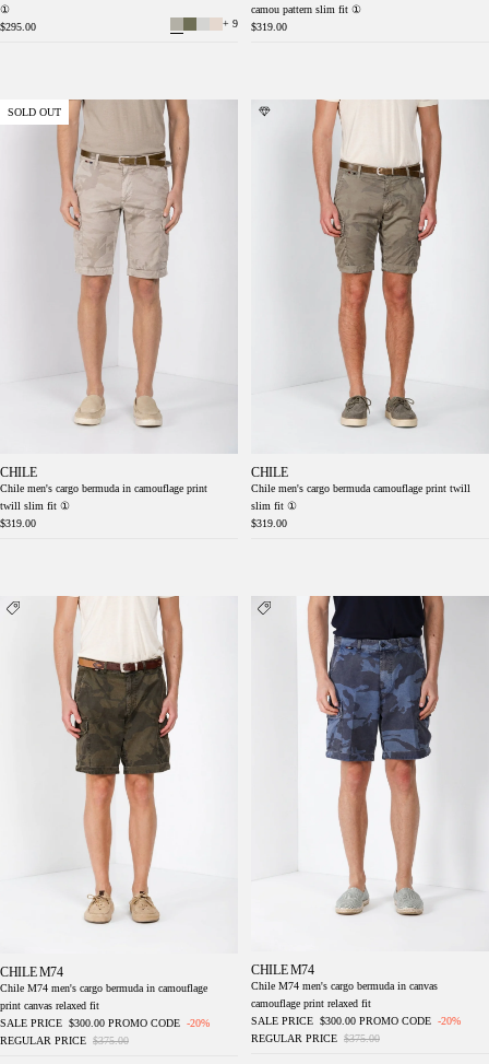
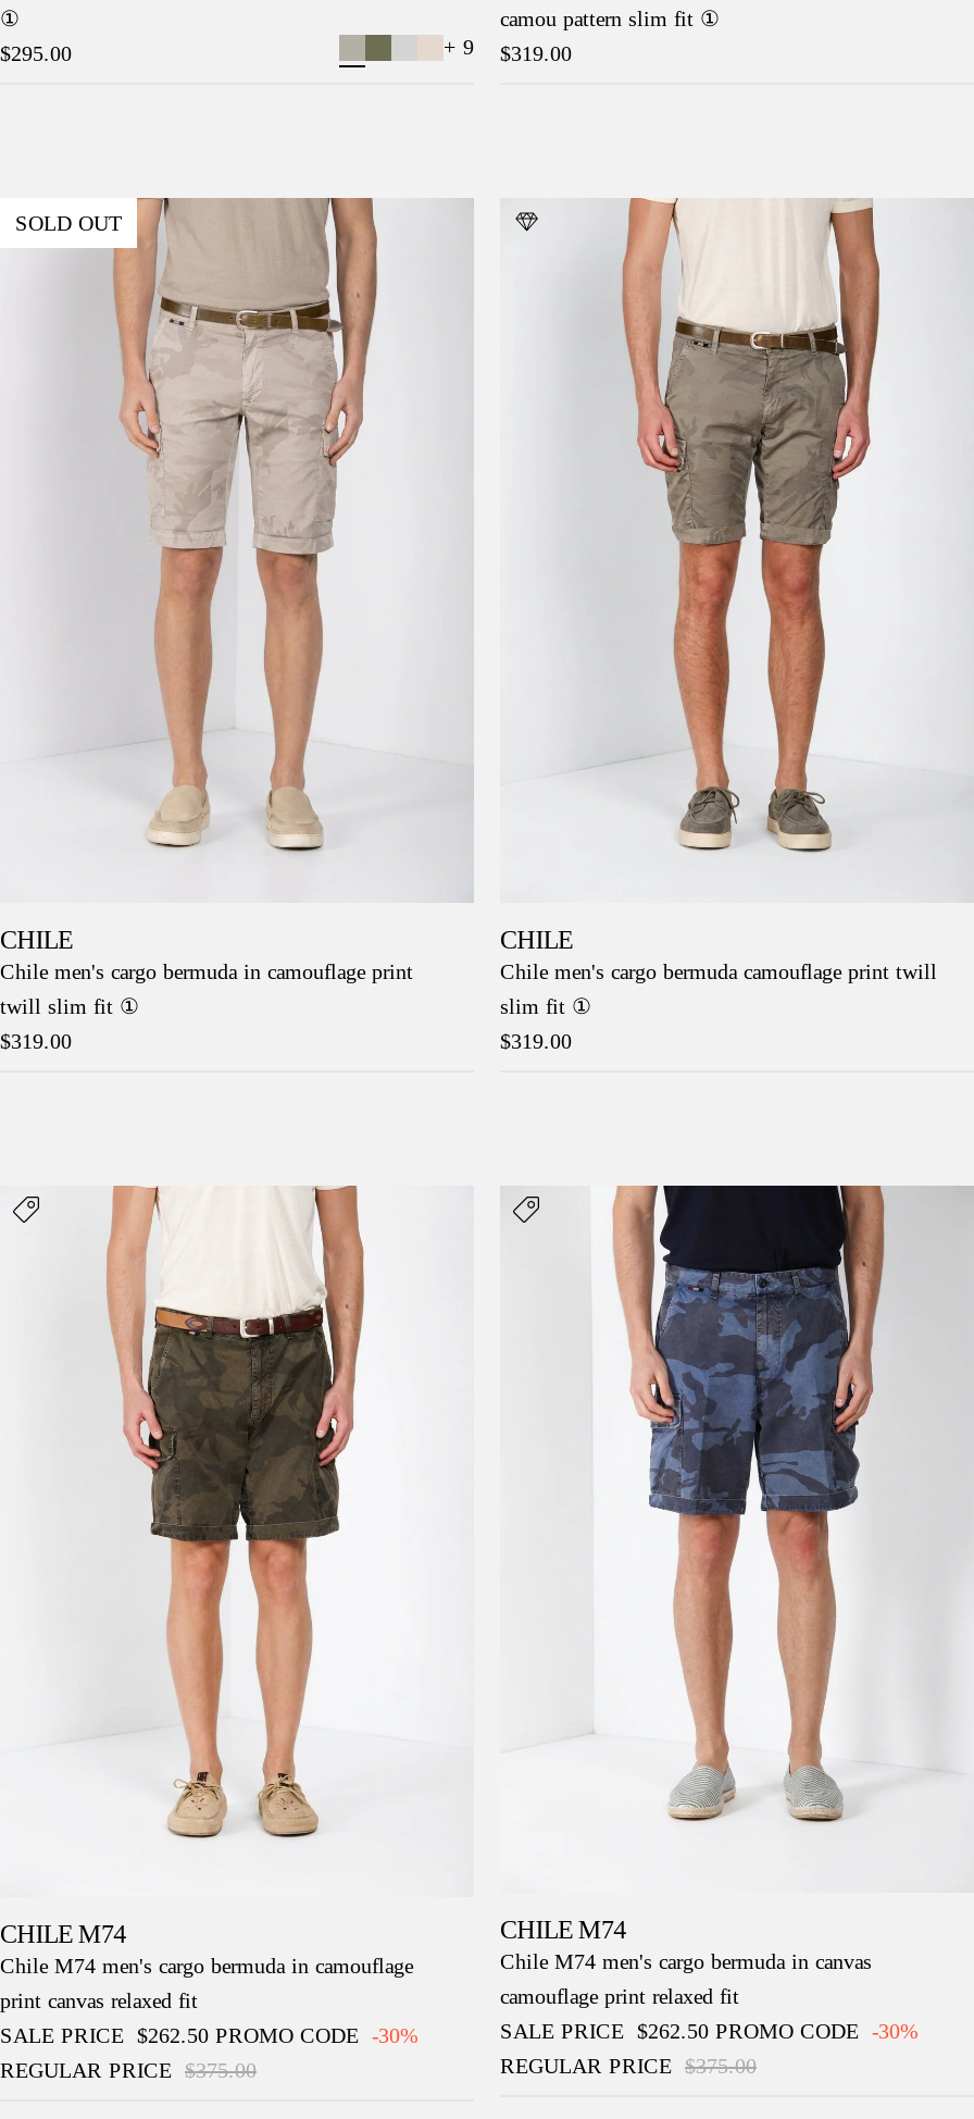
- SALE PRICE $300.00 PROMO CODE -20%
+ SALE PRICE $262.50 PROMO CODE -30%

- SALE PRICE $300.00 PROMO CODE -20%
+ SALE PRICE $262.50 PROMO CODE -30%
